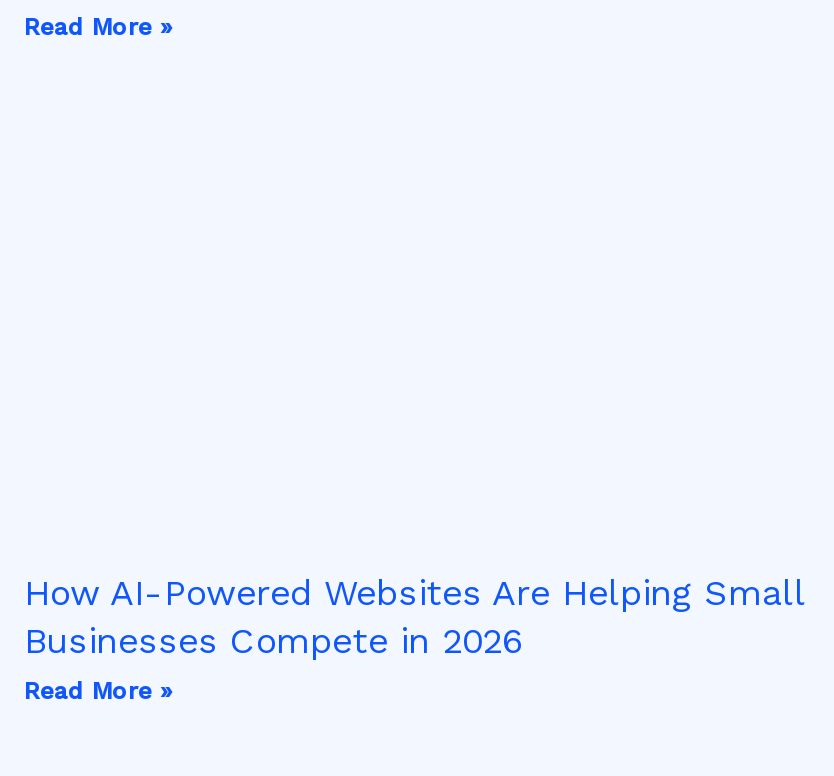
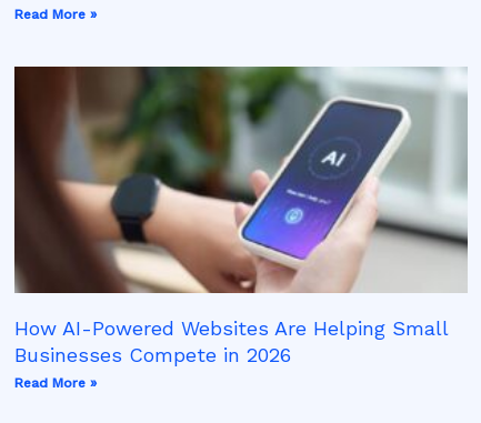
+ [image]
